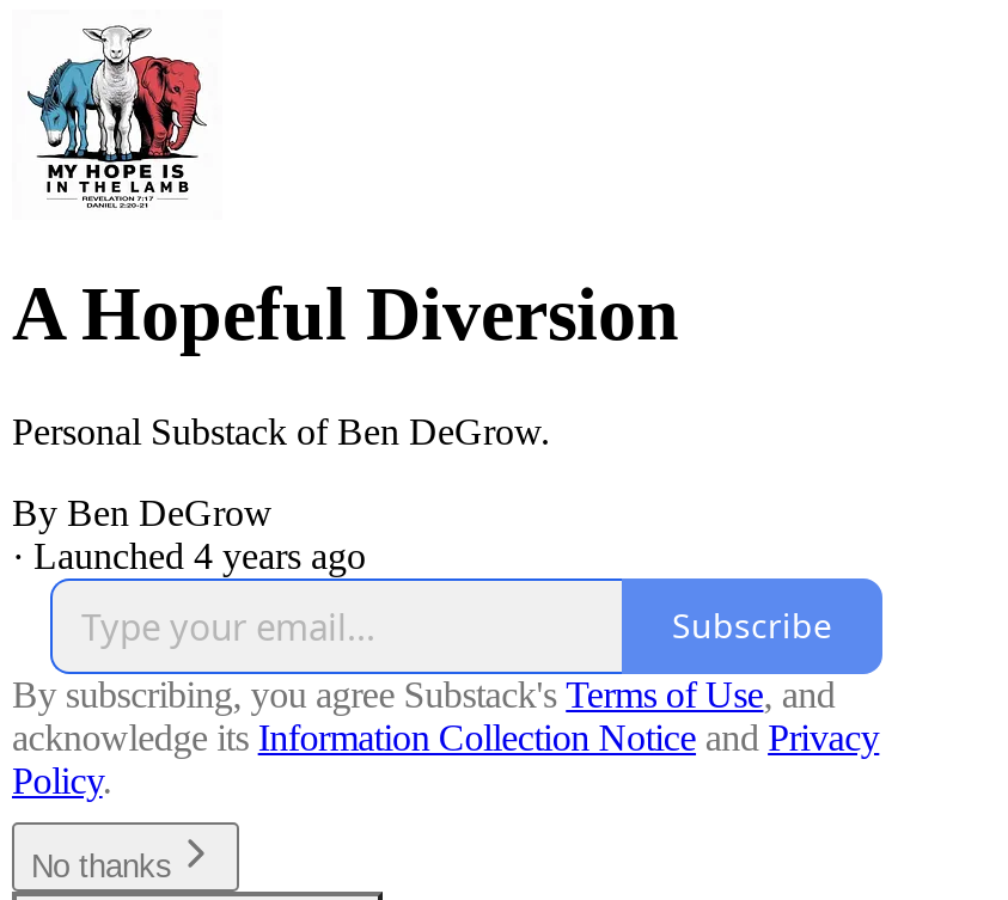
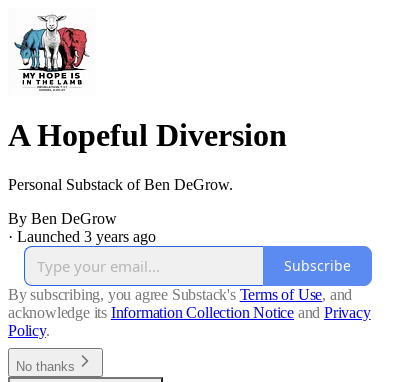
- · Launched 4 years ago
+ · Launched 3 years ago
